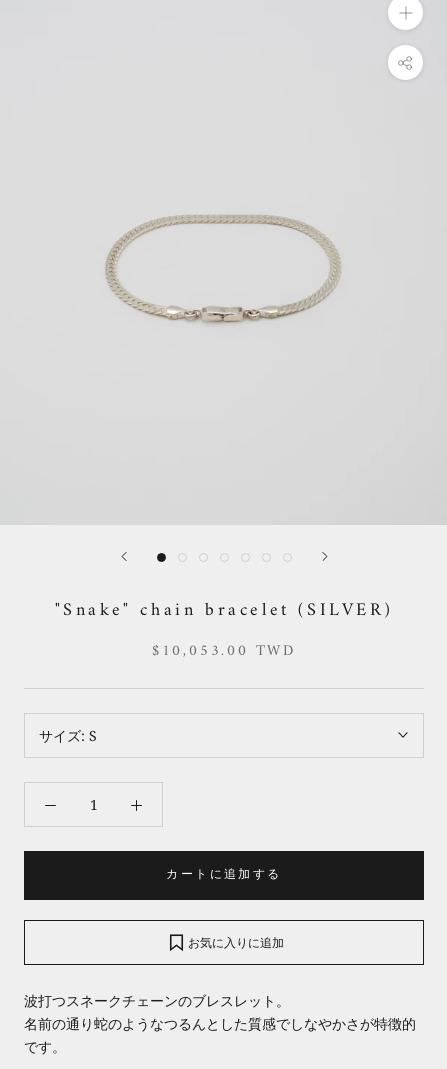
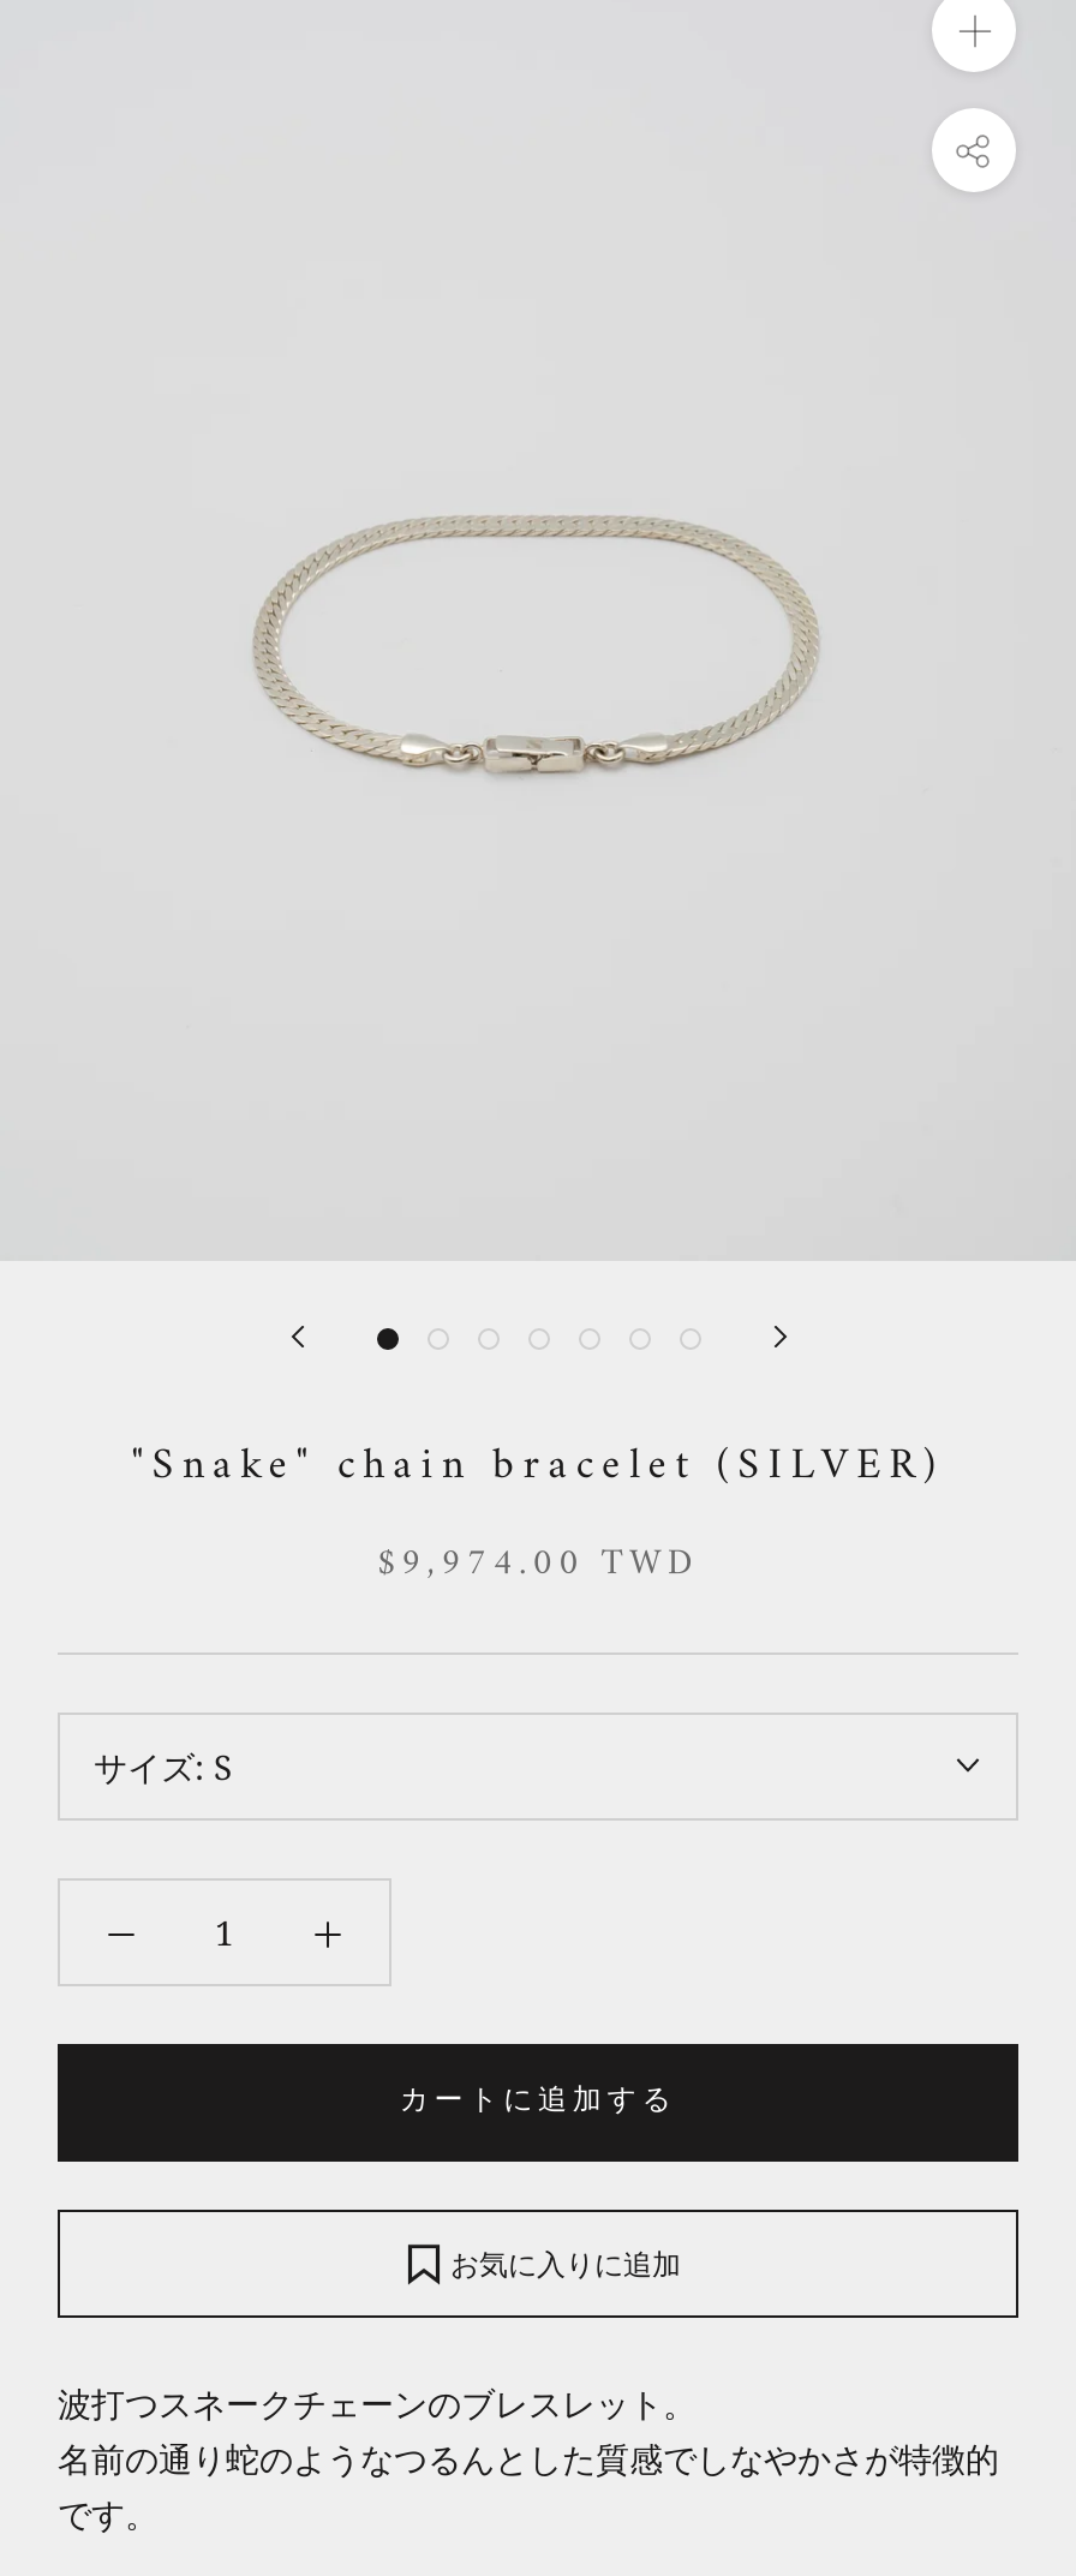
- $10,053.00 TWD
+ $9,974.00 TWD
